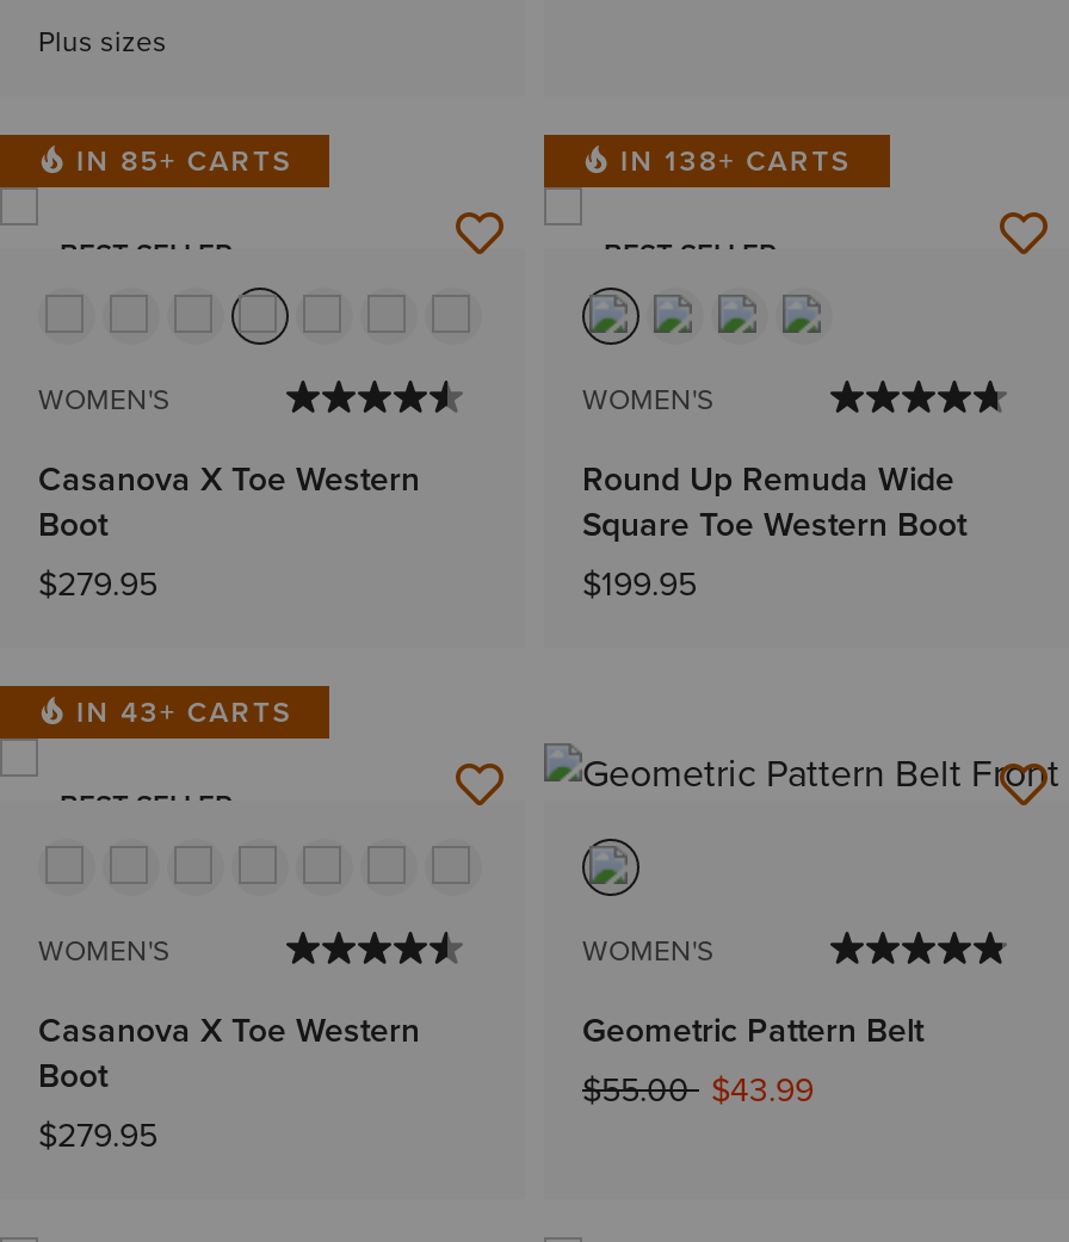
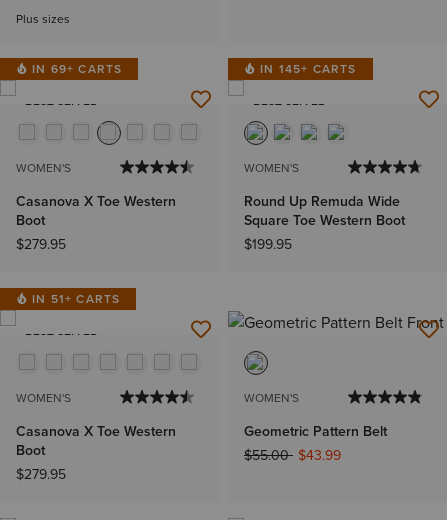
- IN 85+ CARTS
+ IN 69+ CARTS

- IN 138+ CARTS
+ IN 145+ CARTS

- IN 43+ CARTS
+ IN 51+ CARTS
